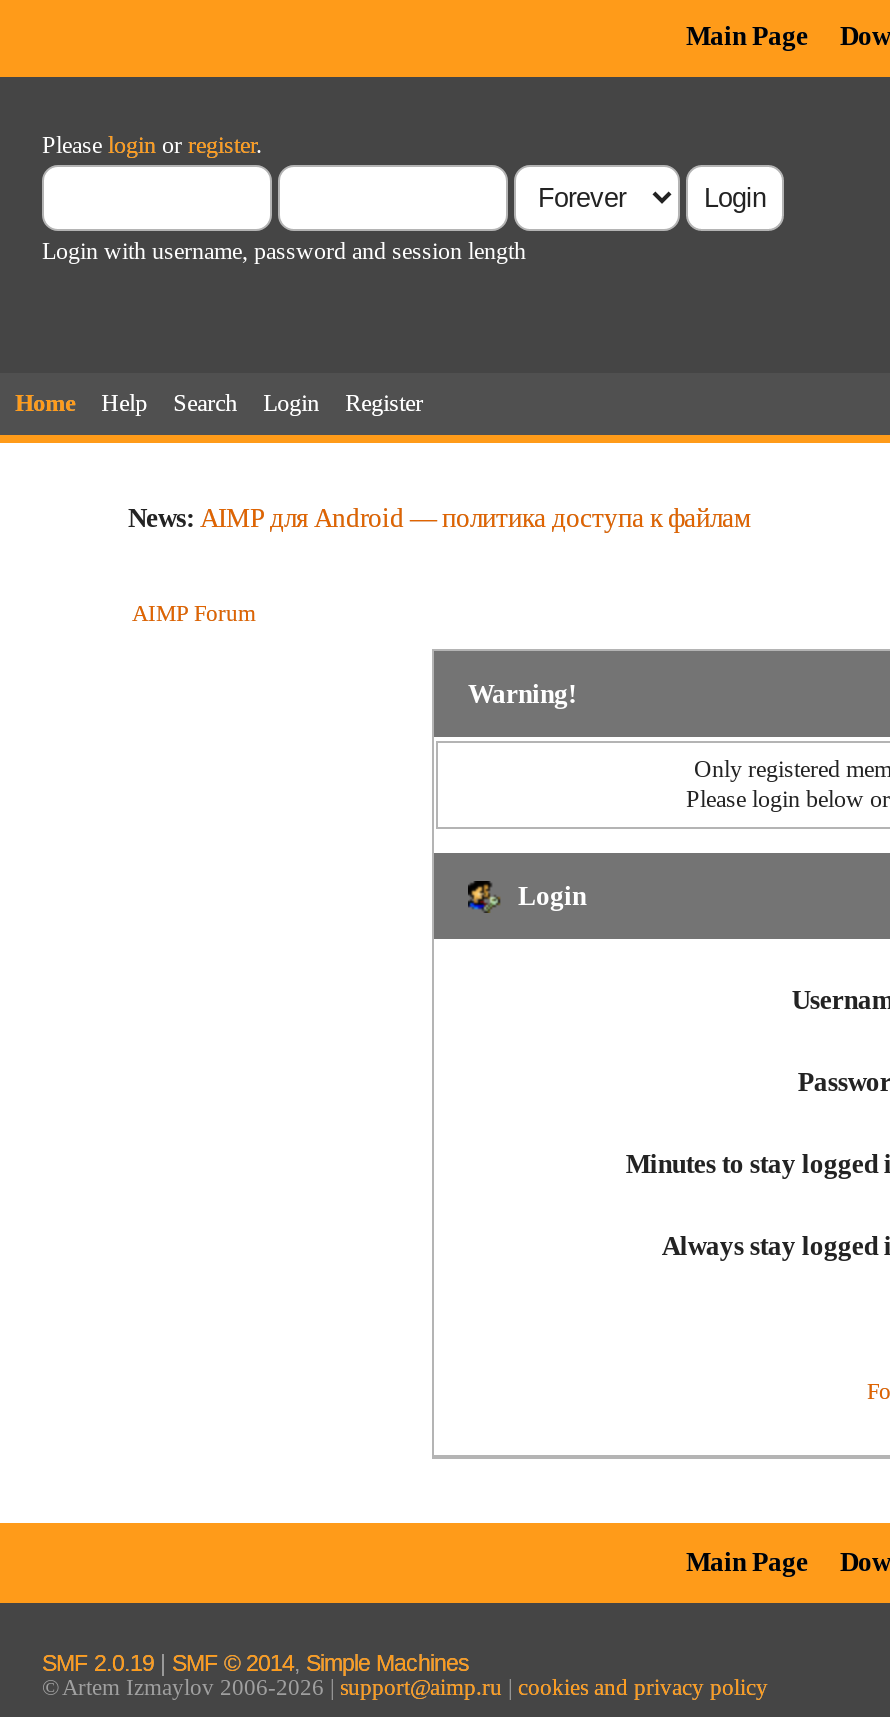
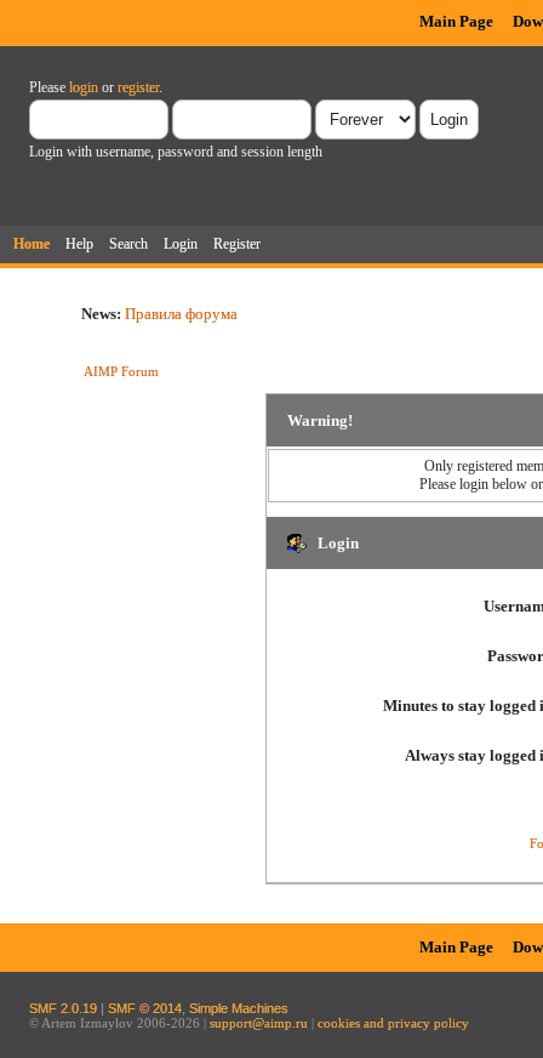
- News: AIMP для Android — политика доступа к файлам
+ News: Правила форума
